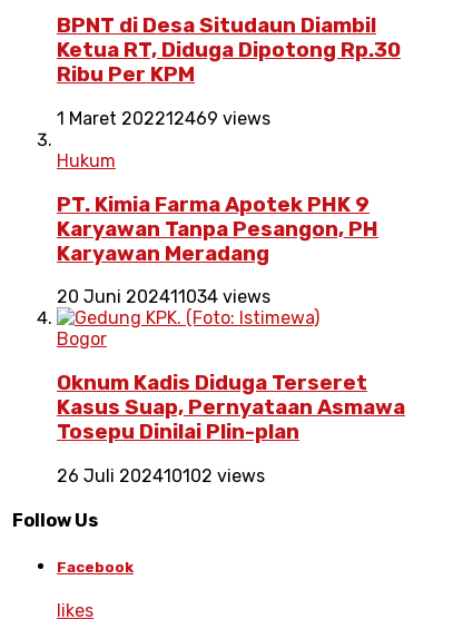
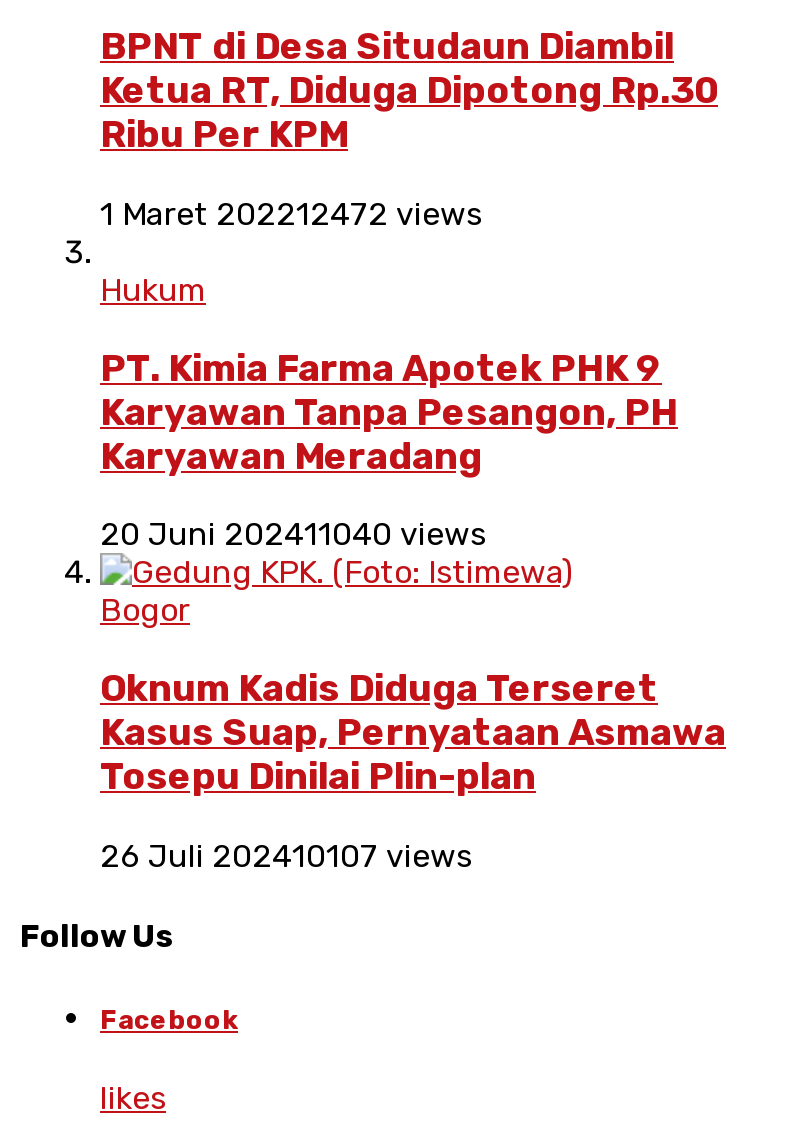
- 1 Maret 202212469 views
+ 1 Maret 202212472 views

- 20 Juni 202411034 views
+ 20 Juni 202411040 views

- 26 Juli 202410102 views
+ 26 Juli 202410107 views
